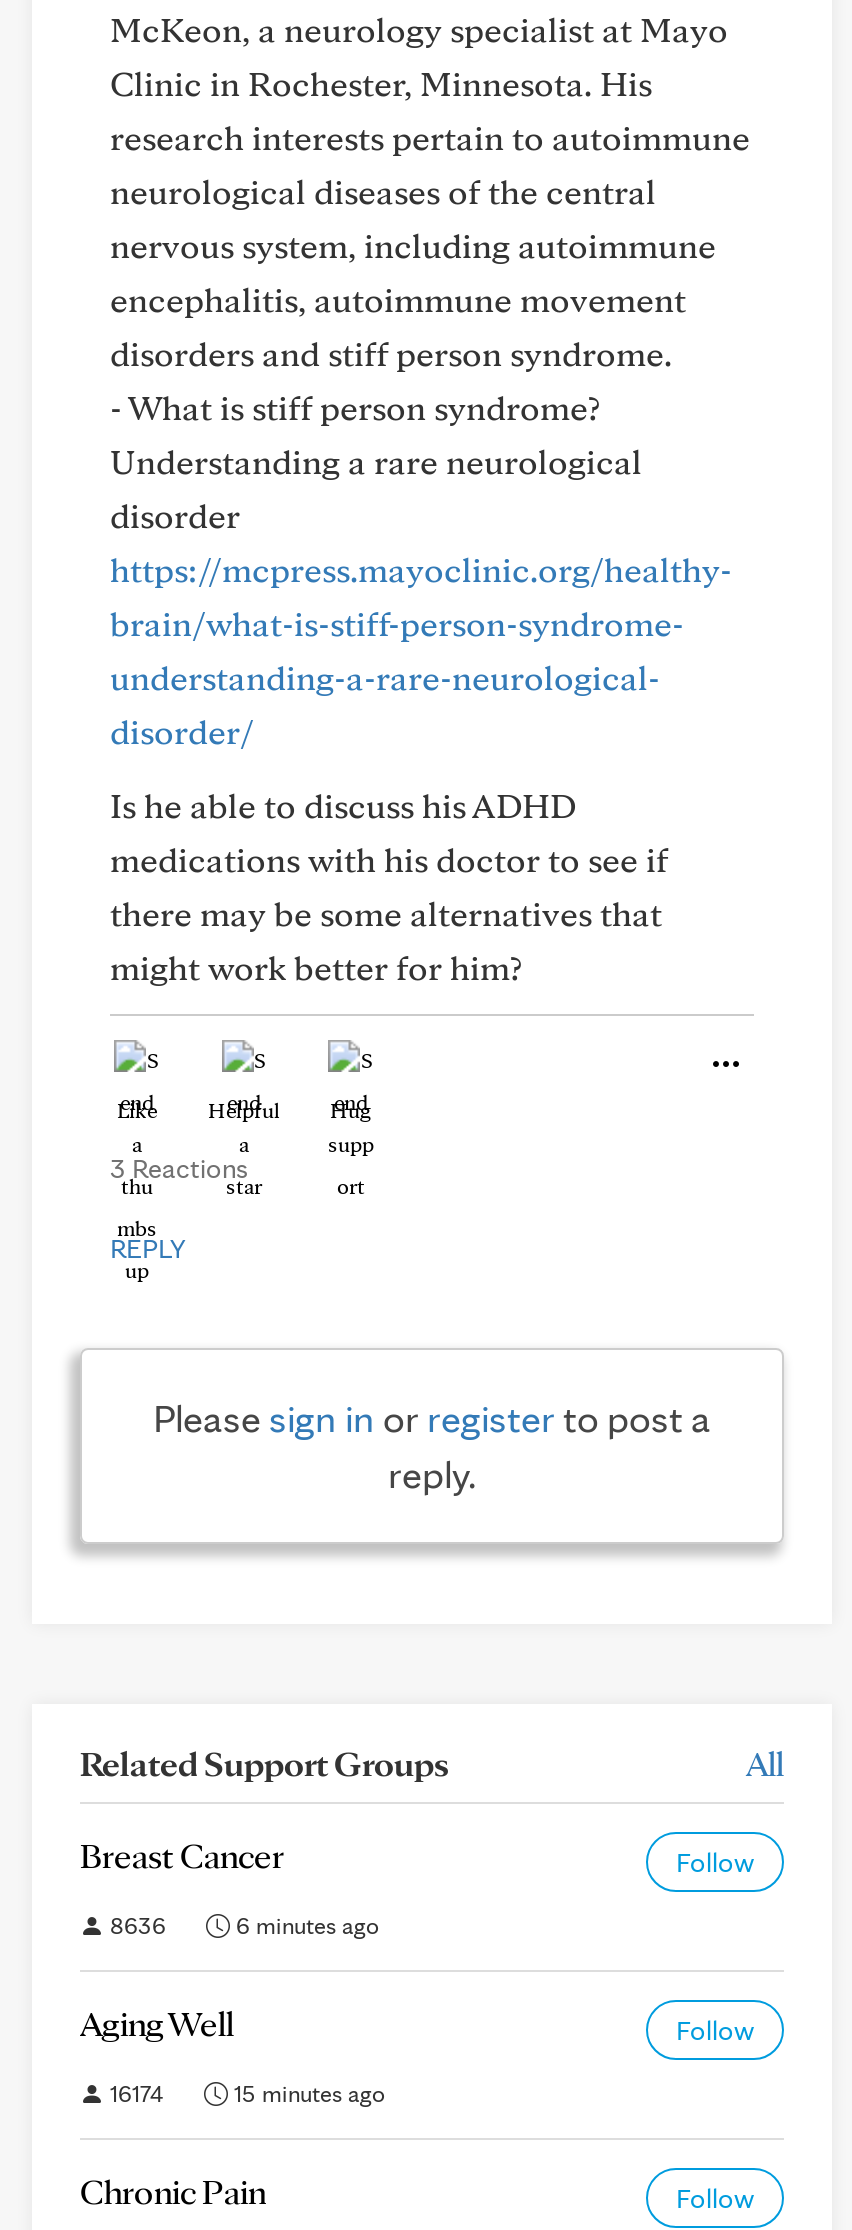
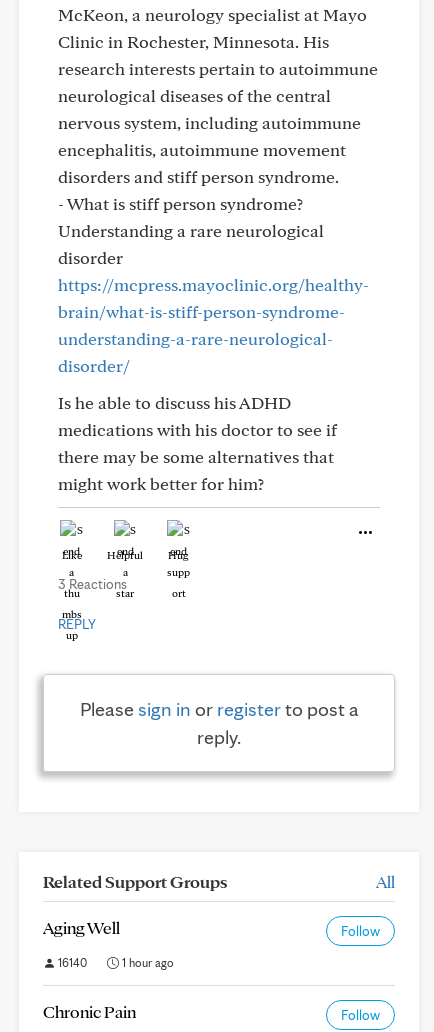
- Breast Cancer
- Follow
- 8636
- 6 minutes ago

- 16174
+ 16140

- 15 minutes ago
+ 1 hour ago
